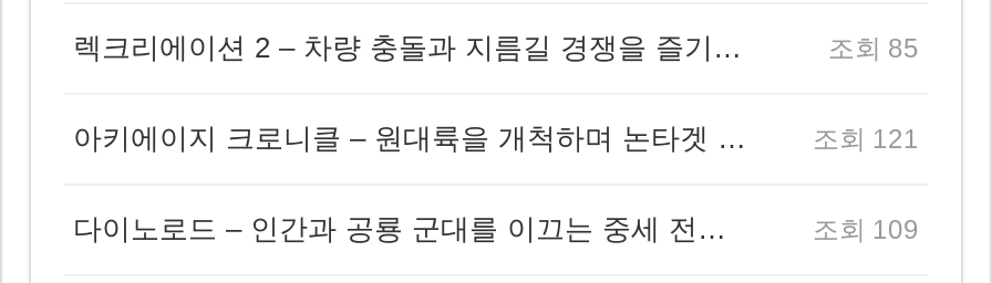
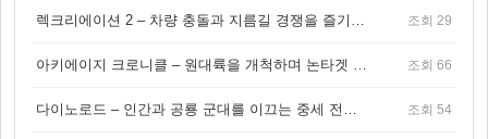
- 조회 85
+ 조회 29

- 조회 121
+ 조회 66

- 조회 109
+ 조회 54
